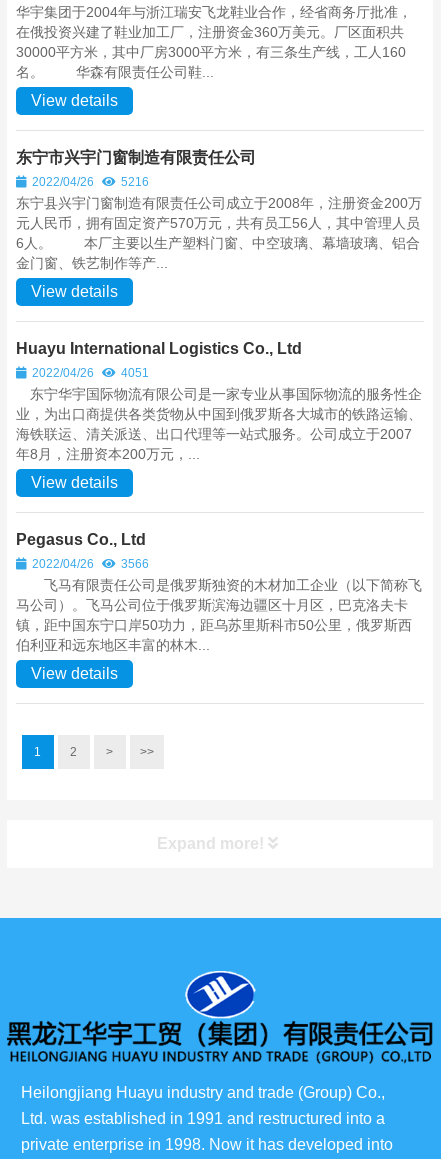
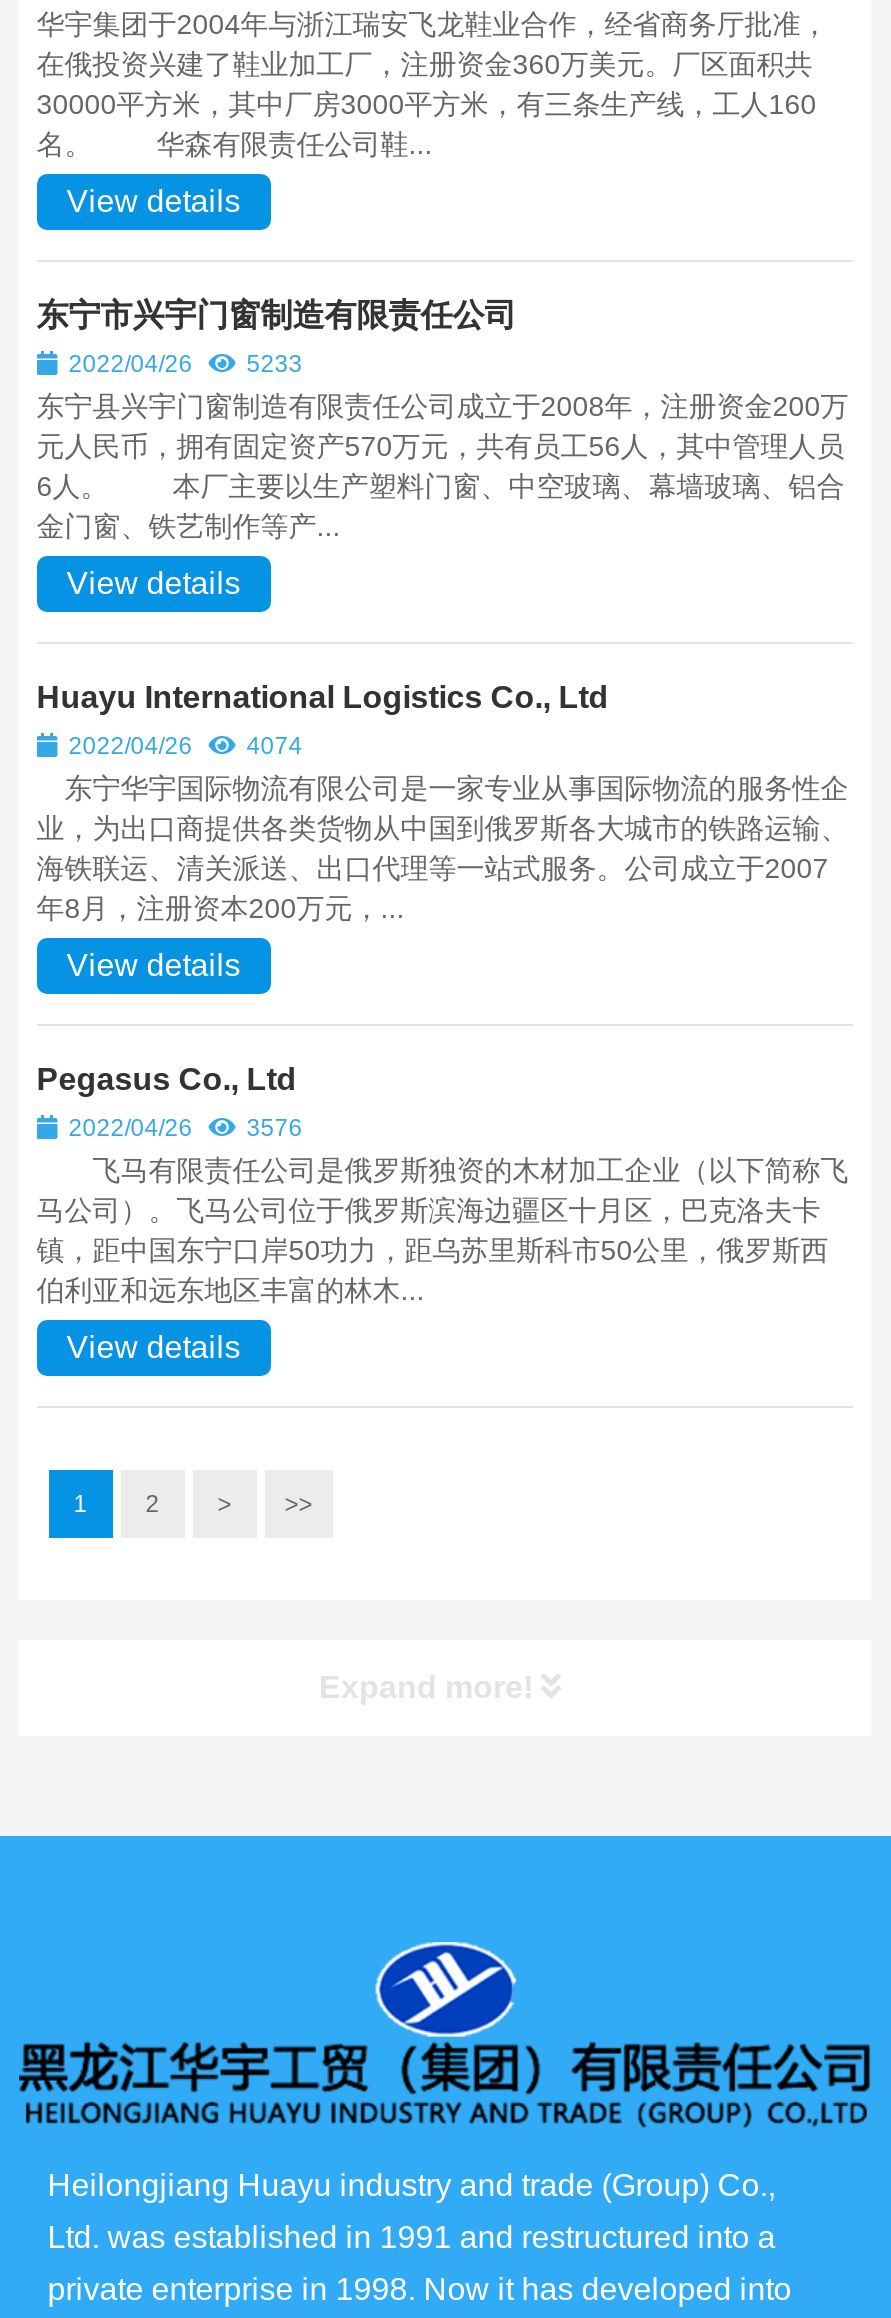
- 2022/04/26 5216
+ 2022/04/26 5233

- 2022/04/26 4051
+ 2022/04/26 4074

- 2022/04/26 3566
+ 2022/04/26 3576
